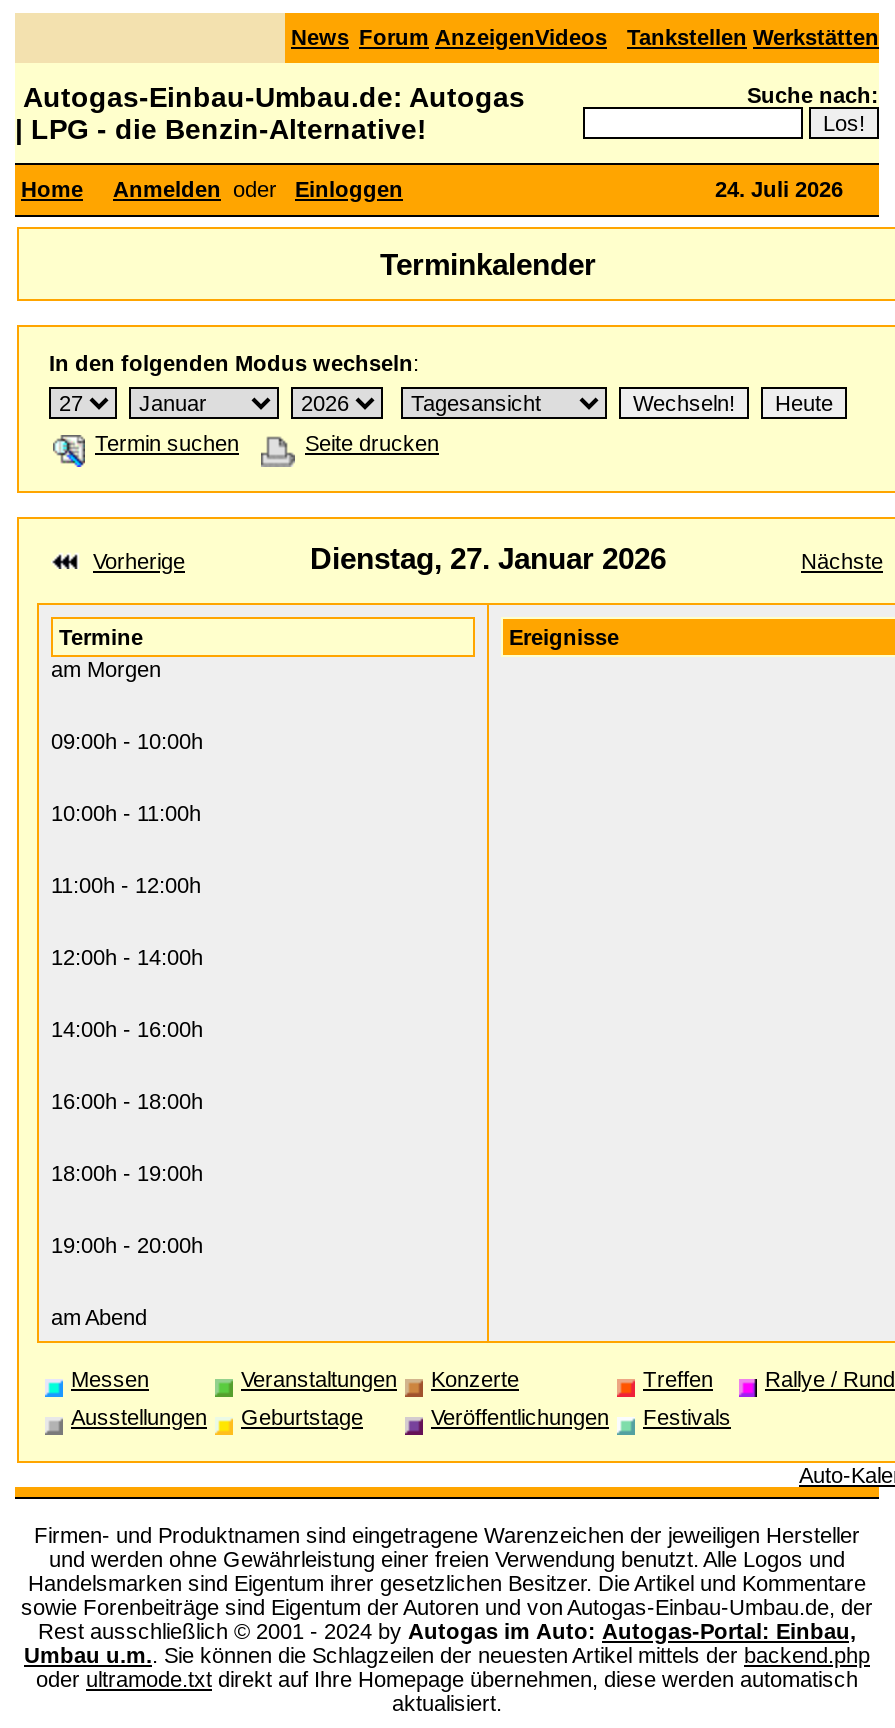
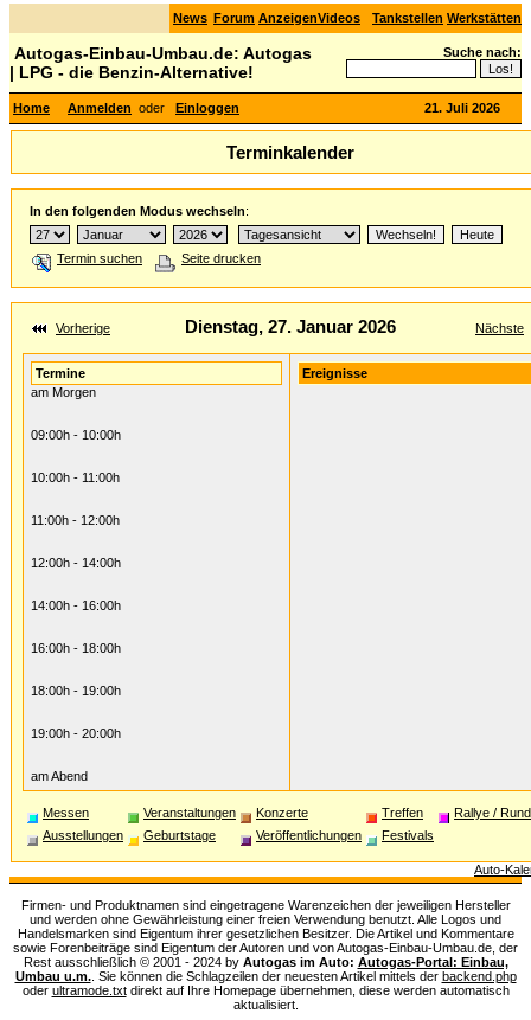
- 24. Juli 2026
+ 21. Juli 2026
